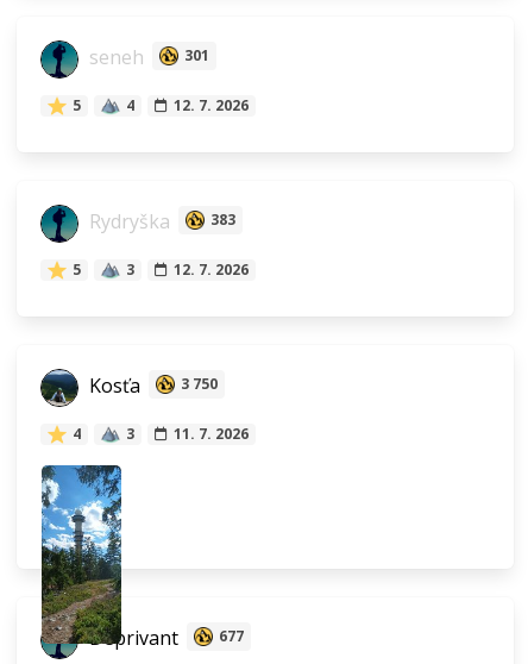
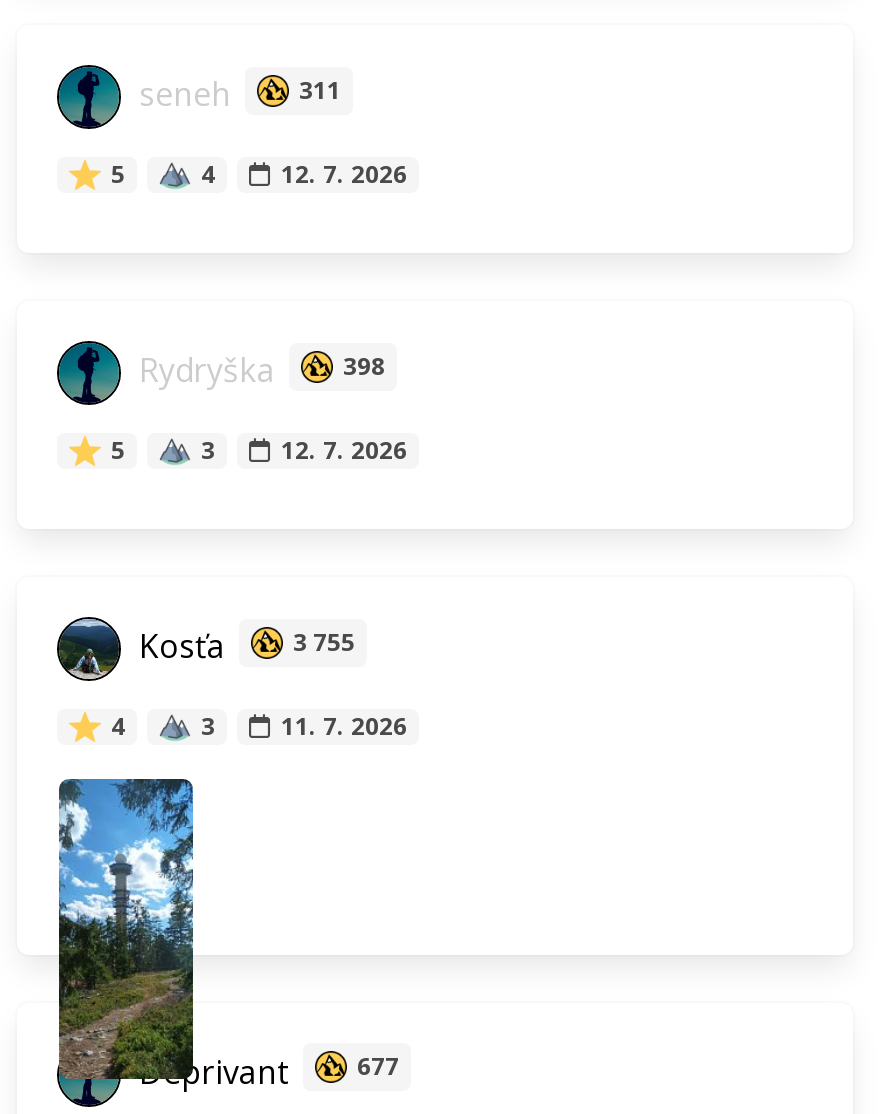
- seneh 301
+ seneh 311

- Rydryška 383
+ Rydryška 398

- Kosťa 3 750
+ Kosťa 3 755
